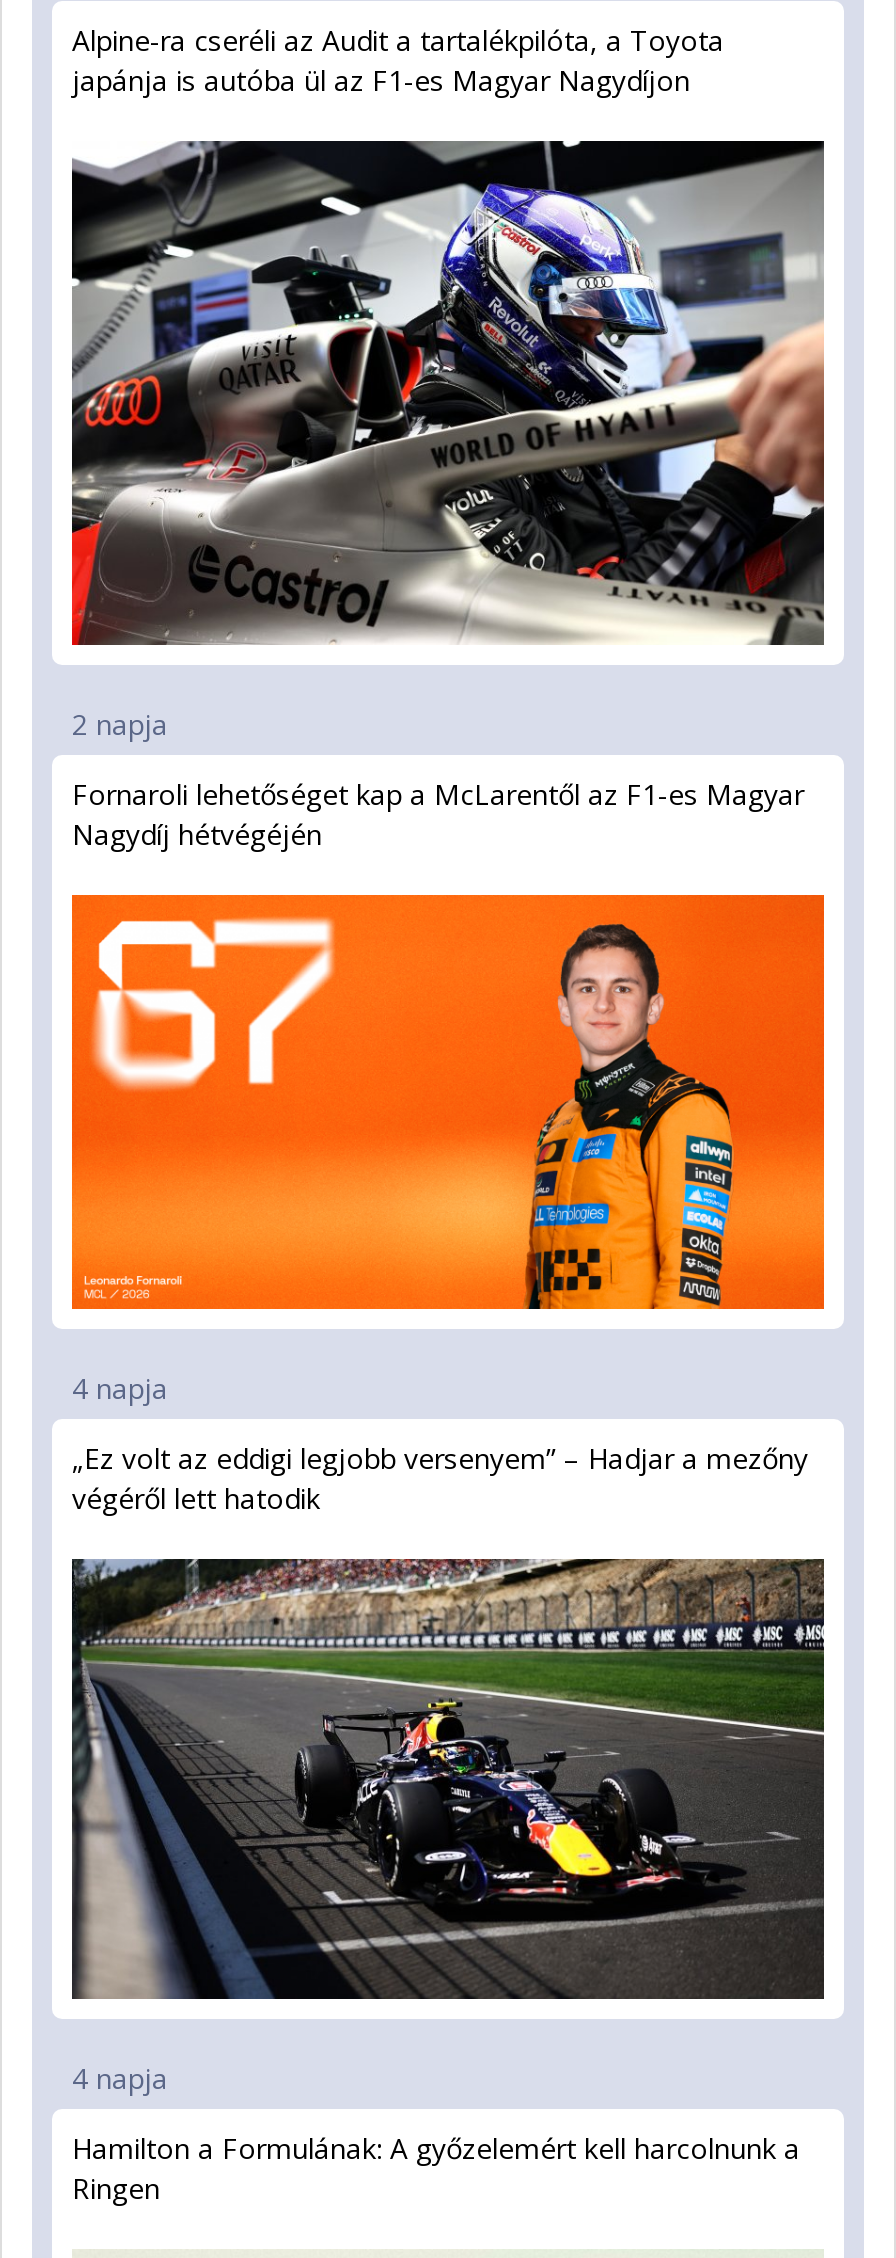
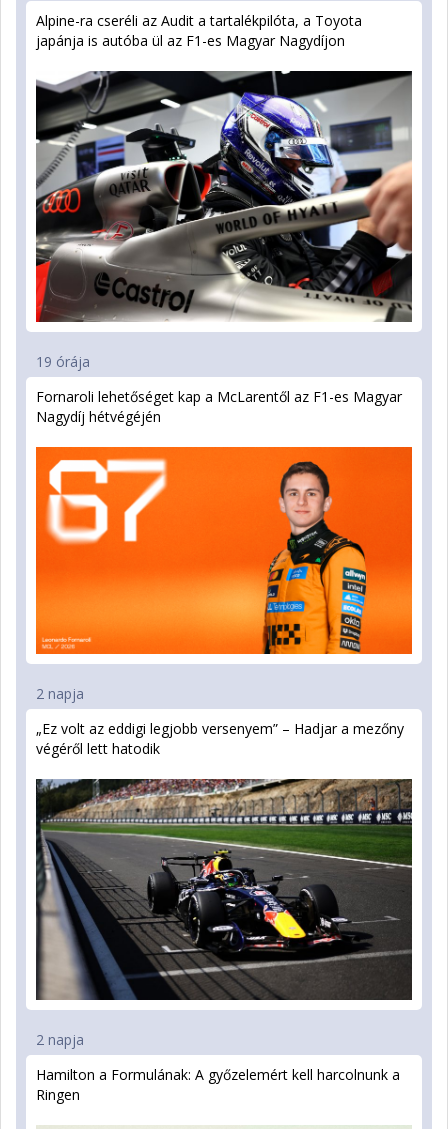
- 2 napja
+ 19 órája

- 4 napja
+ 2 napja

- 4 napja
+ 2 napja
